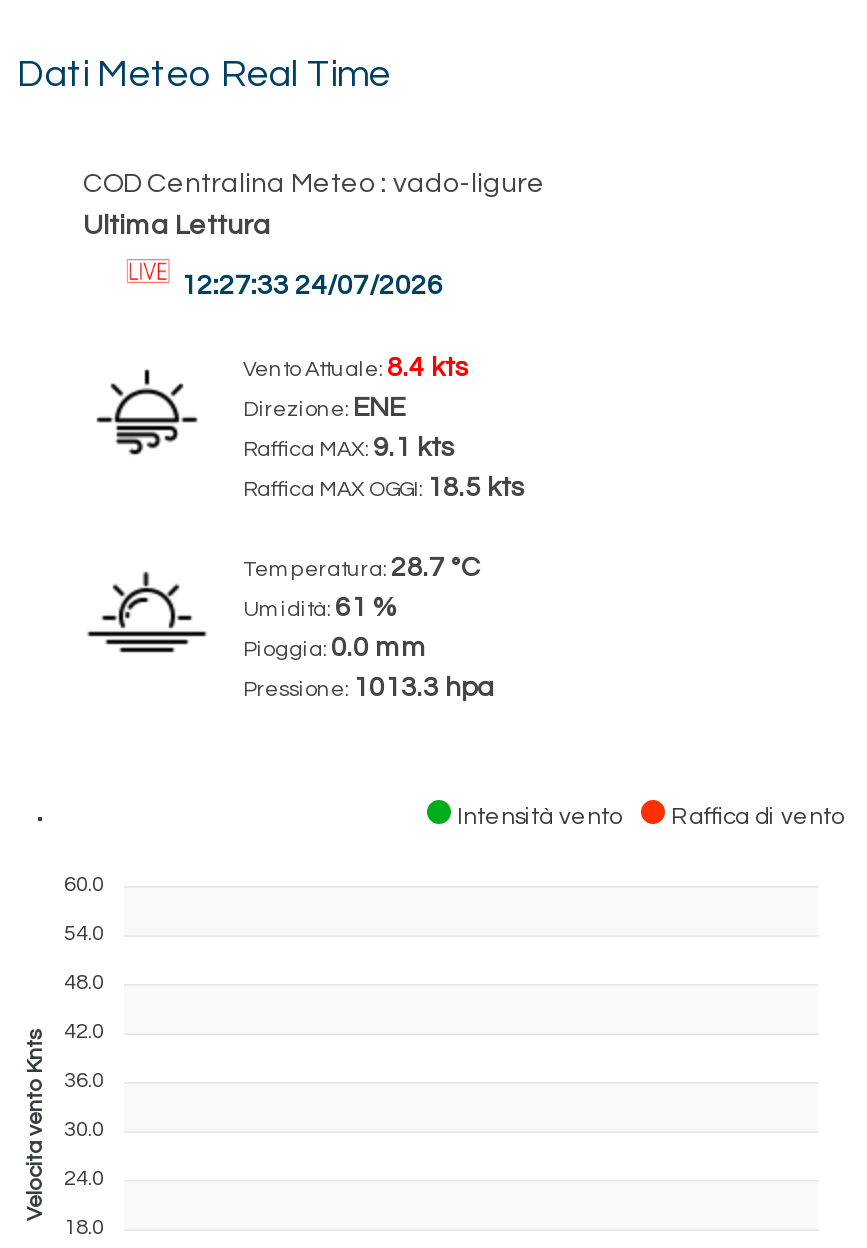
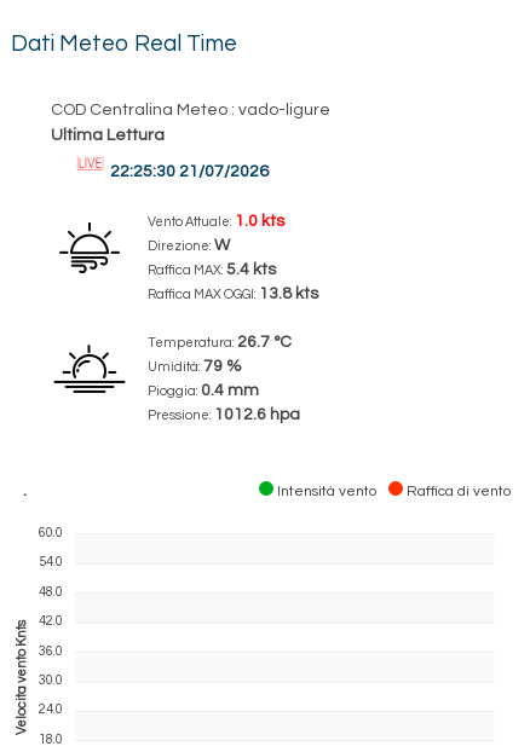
- 12:27:33 24/07/2026
+ 22:25:30 21/07/2026

- Vento Attuale: 8.4 kts
+ Vento Attuale: 1.0 kts

- Direzione: ENE
+ Direzione: W

- Raffica MAX: 9.1 kts
+ Raffica MAX: 5.4 kts

- Raffica MAX OGGI: 18.5 kts
+ Raffica MAX OGGI: 13.8 kts

- Temperatura: 28.7 °C
+ Temperatura: 26.7 °C

- Umidità: 61 %
+ Umidità: 79 %

- Pioggia: 0.0 mm
+ Pioggia: 0.4 mm

- Pressione: 1013.3 hpa
+ Pressione: 1012.6 hpa
